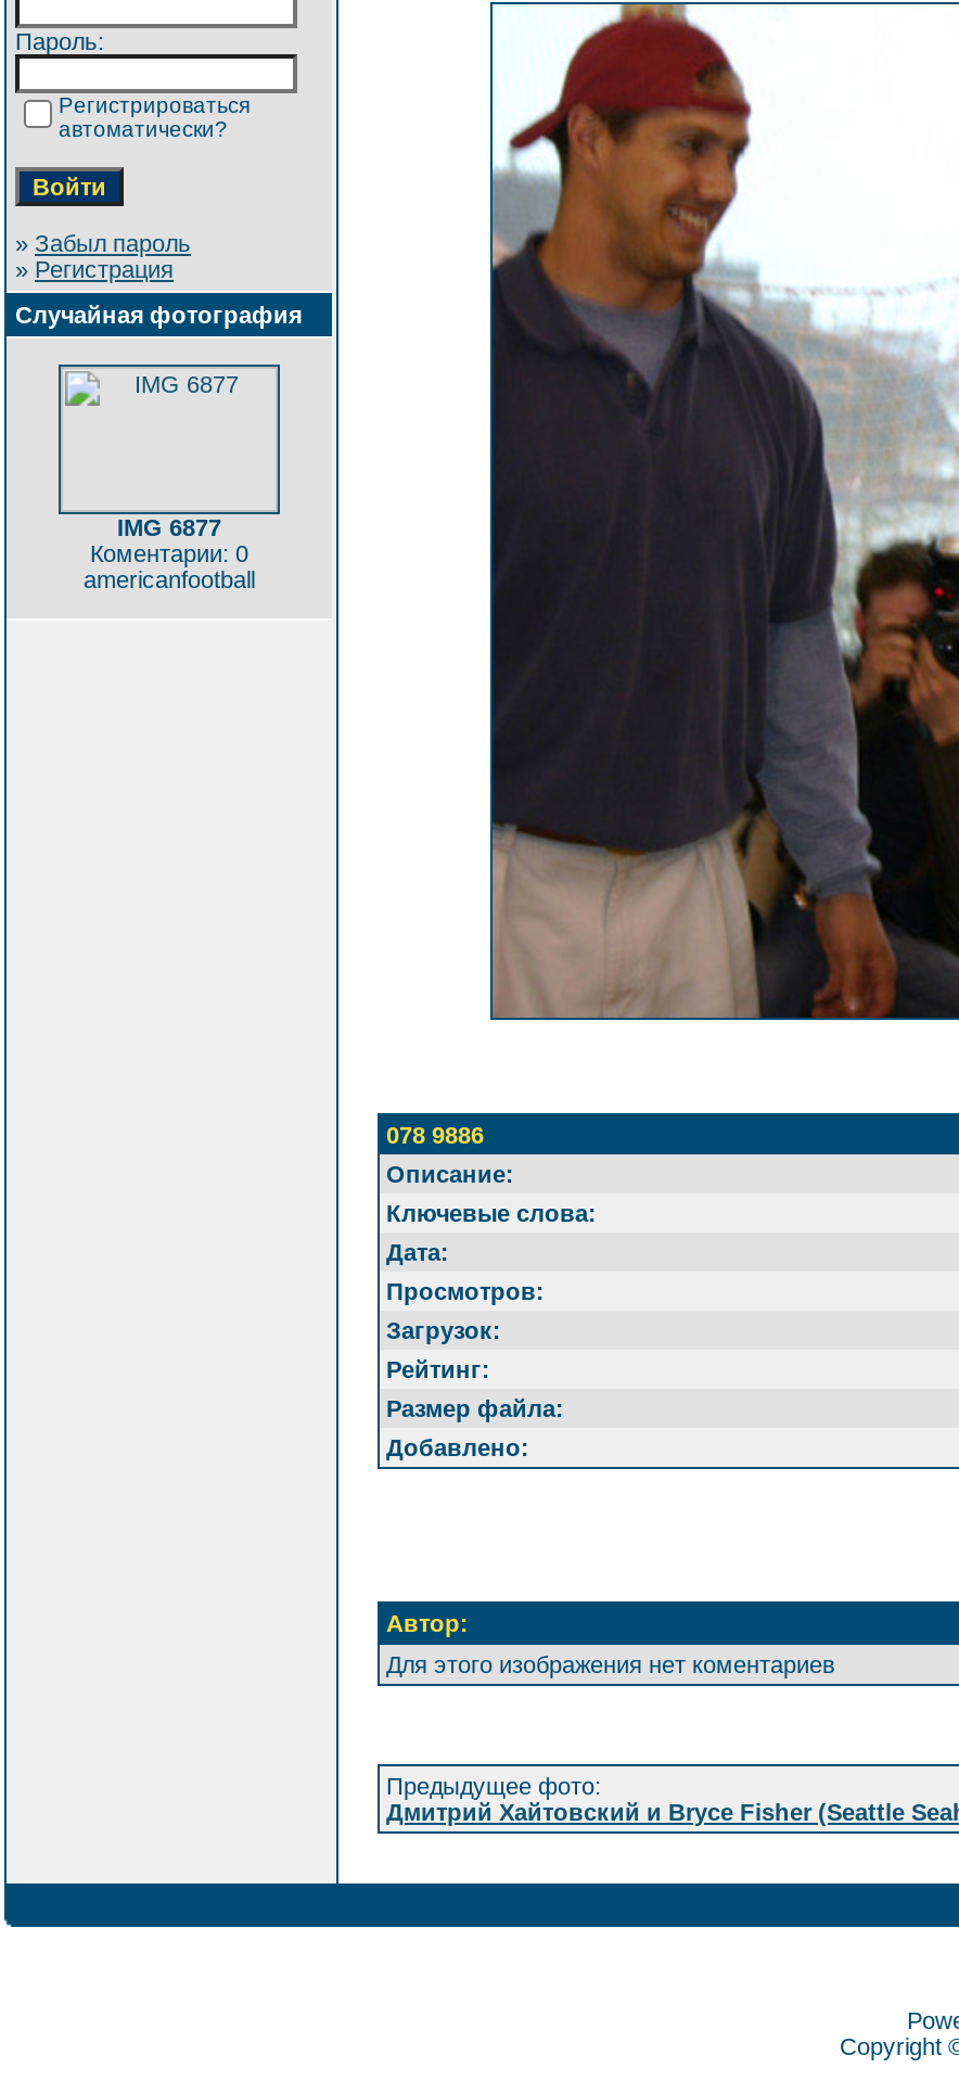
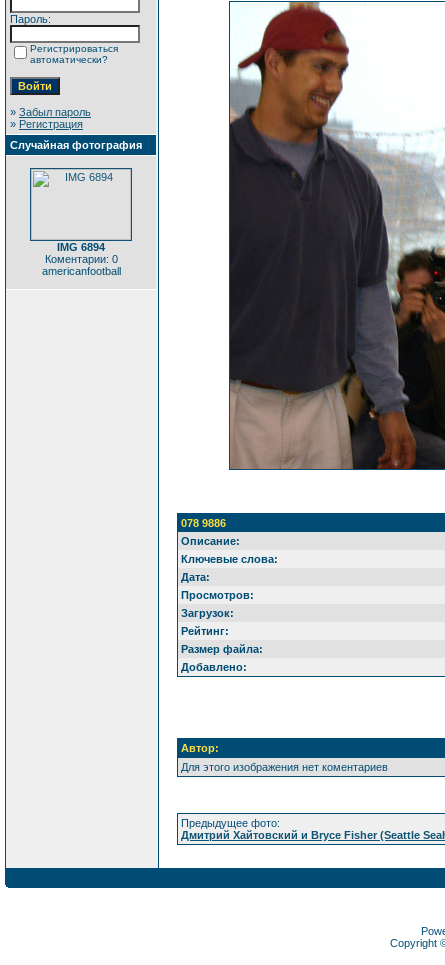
- IMG 6877
+ IMG 6894
